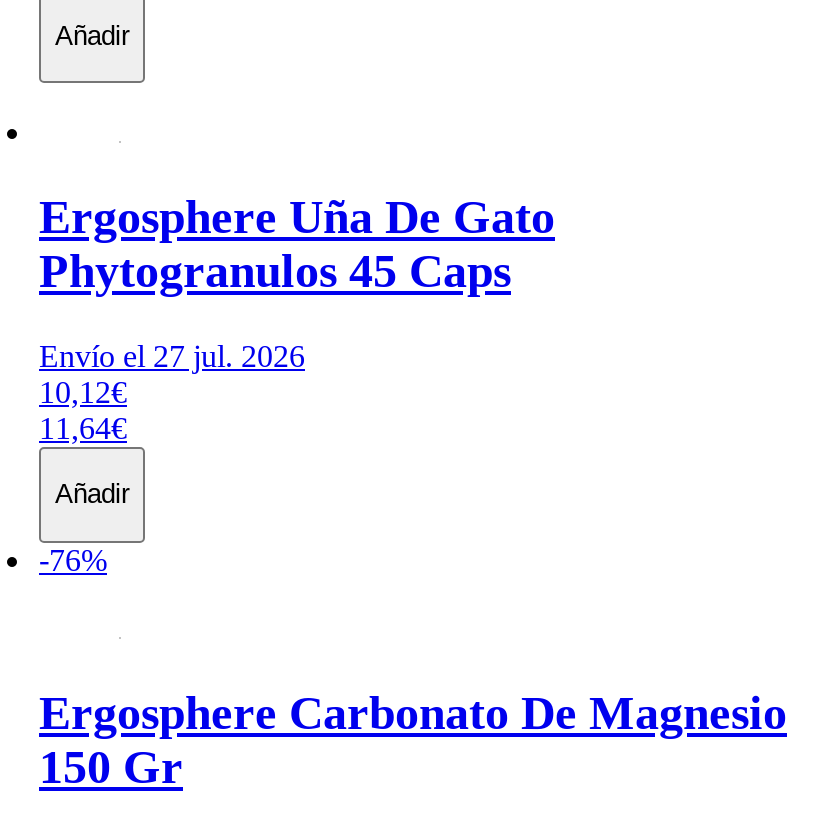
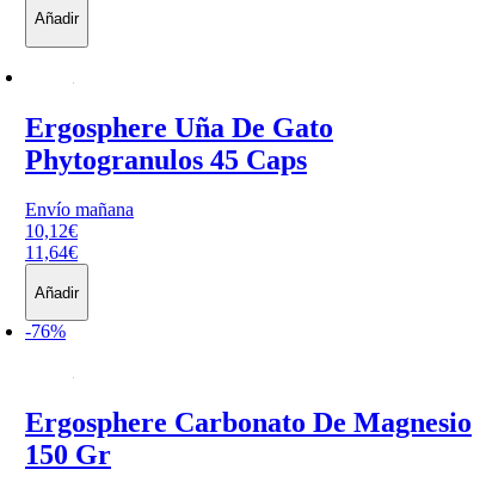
- Envío el 27 jul. 2026
+ Envío mañana
